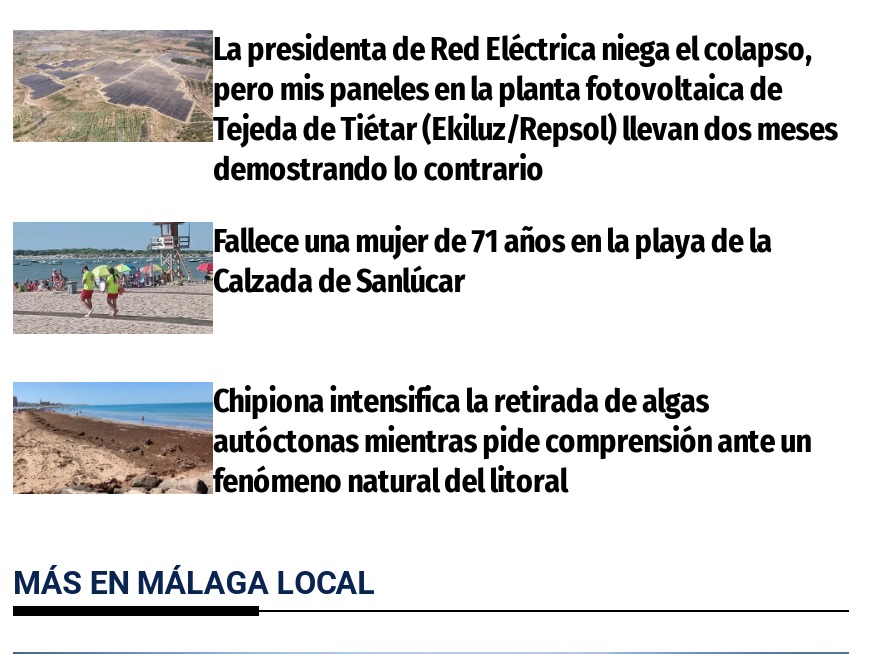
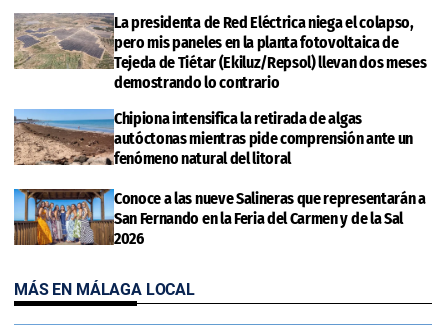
- Fallece una mujer de 71 años en la playa de la
- Calzada de Sanlúcar

moved up: [image] | Chipiona intensifica la retirada de algas | autóctonas mientras pide comprensión ante un | fenómeno natural del litoral

+ [image]
+ Conoce a las nueve Salineras que representarán a
+ San Fernando en la Feria del Carmen y de la Sal
+ 2026
